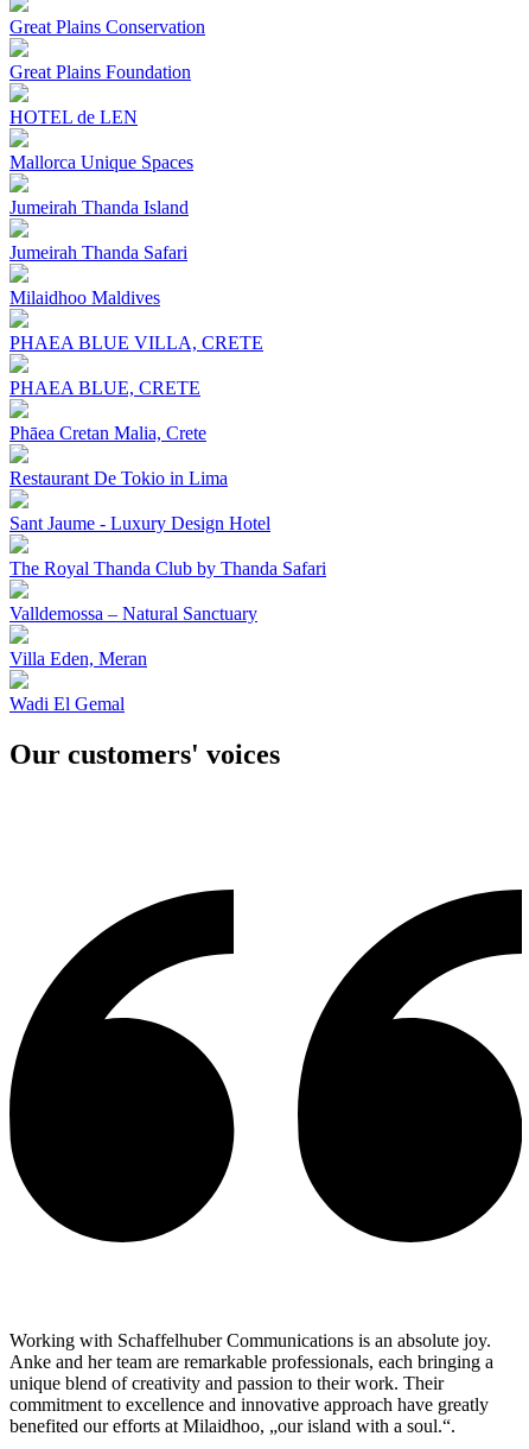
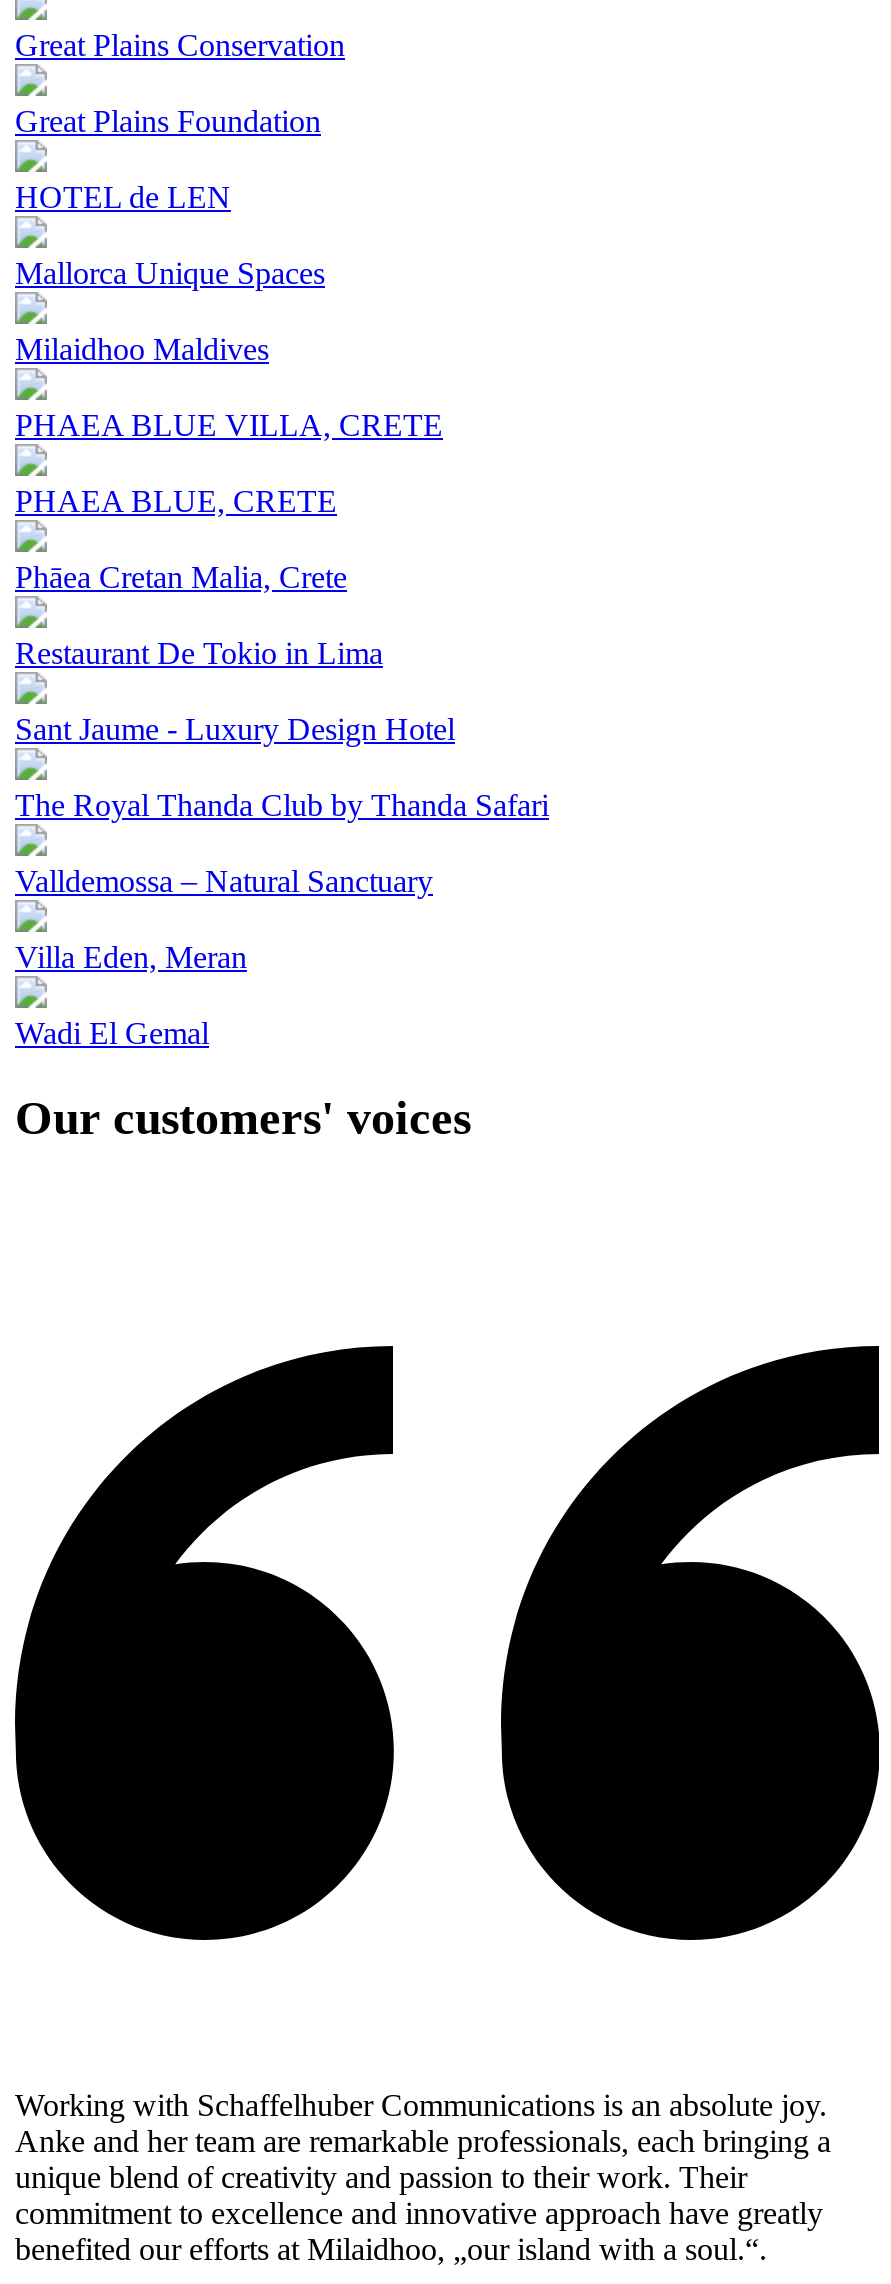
- Jumeirah Thanda Island
- Jumeirah Thanda Safari
